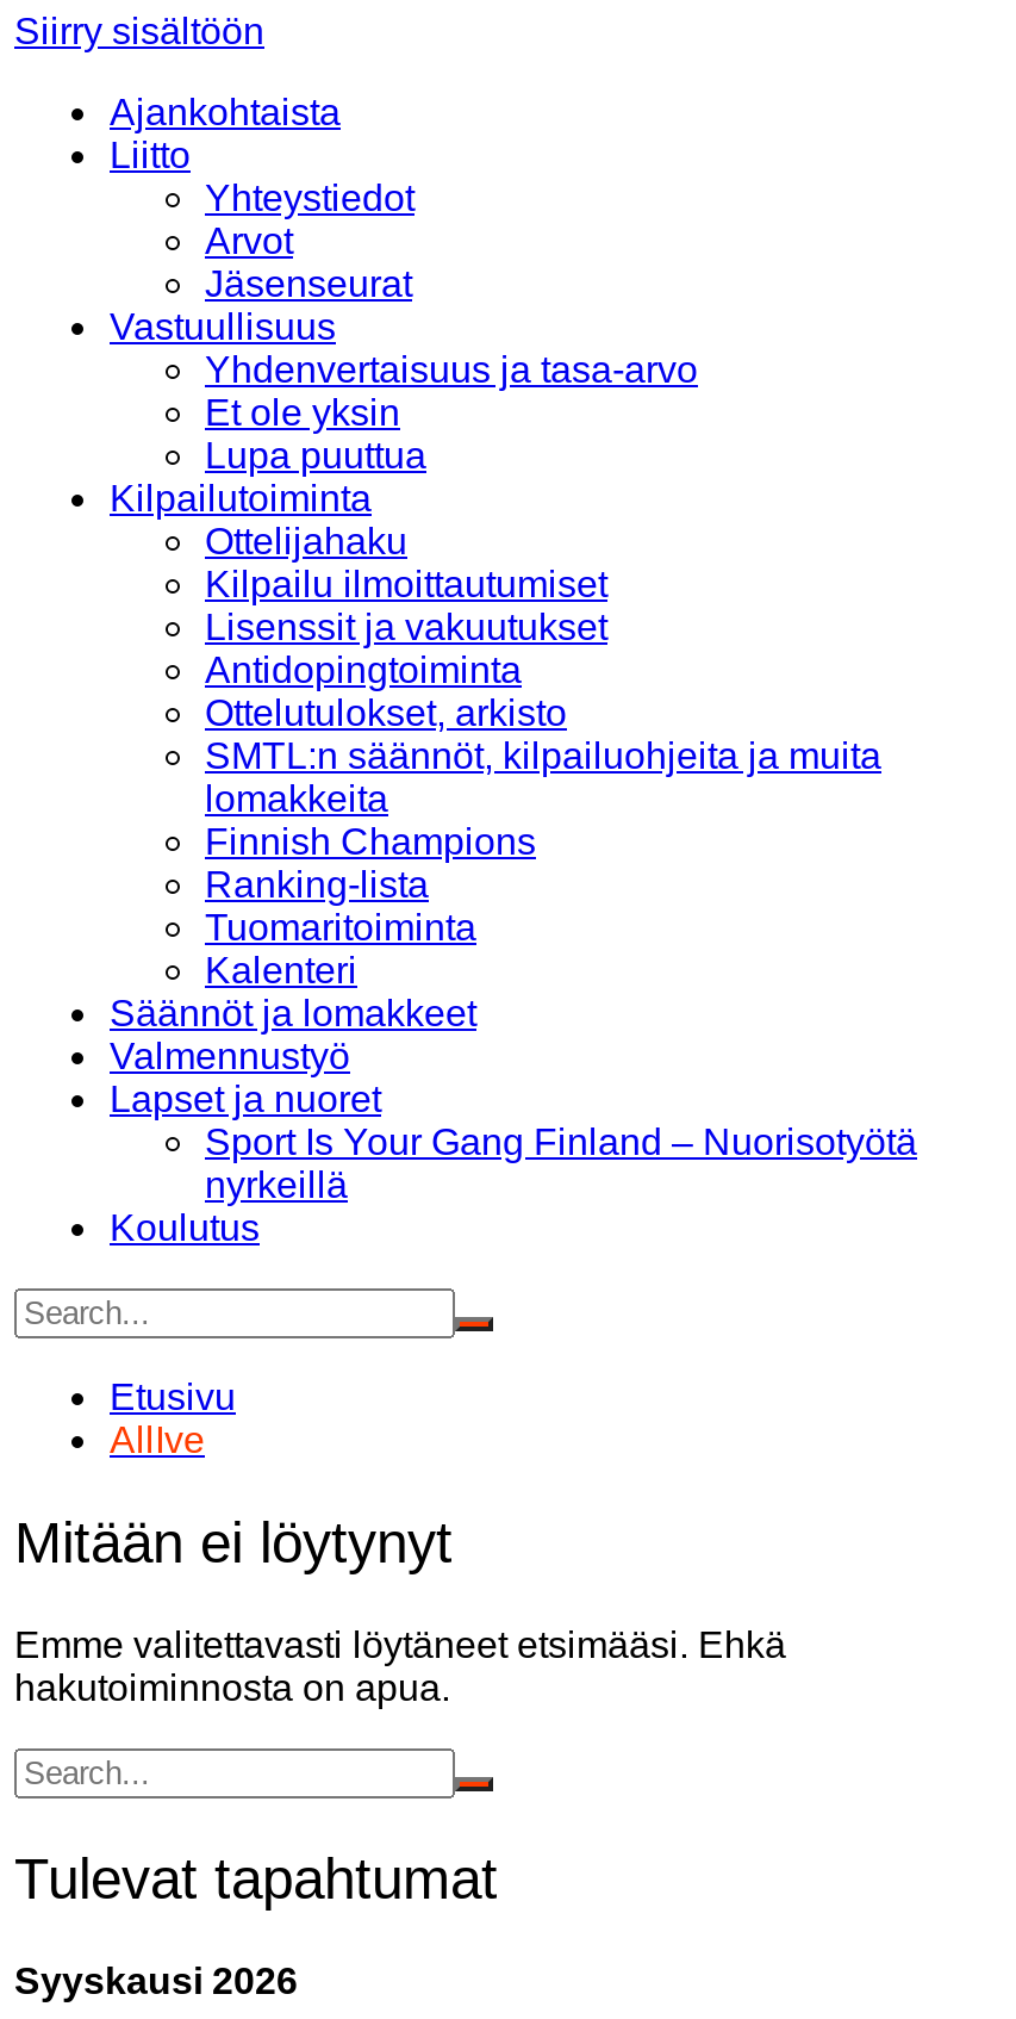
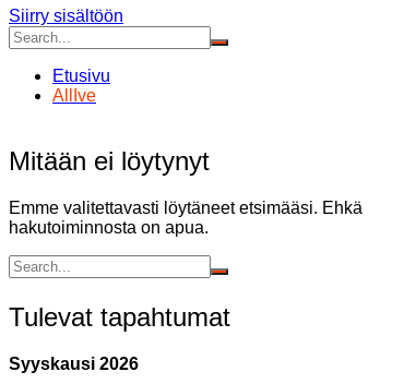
- Ajankohtaista
- Liitto
- Yhteystiedot
- Arvot
- Jäsenseurat
- Vastuullisuus
- Yhdenvertaisuus ja tasa-arvo
- Et ole yksin
- Lupa puuttua
- Kilpailutoiminta
- Ottelijahaku
- Kilpailu ilmoittautumiset
- Lisenssit ja vakuutukset
- Antidopingtoiminta
- Ottelutulokset, arkisto
- SMTL:n säännöt, kilpailuohjeita ja muita
- lomakkeita
- Finnish Champions
- Ranking-lista
- Tuomaritoiminta
- Kalenteri
- Säännöt ja lomakkeet
- Valmennustyö
- Lapset ja nuoret
- Sport Is Your Gang Finland – Nuorisotyötä
- nyrkeillä
- Koulutus

moved up: Etusivu | AllIve
